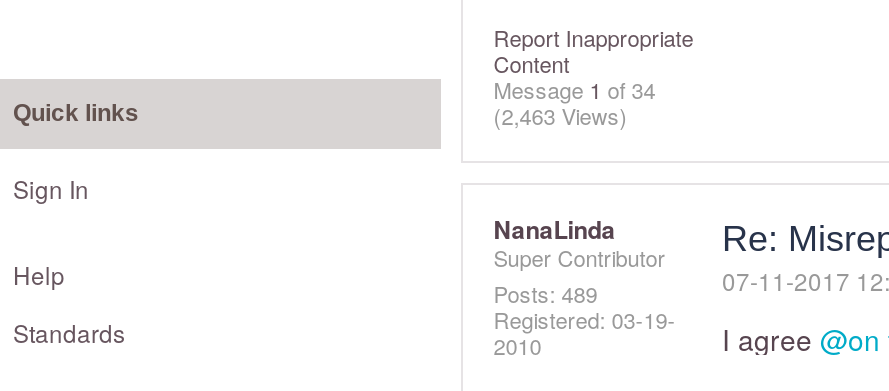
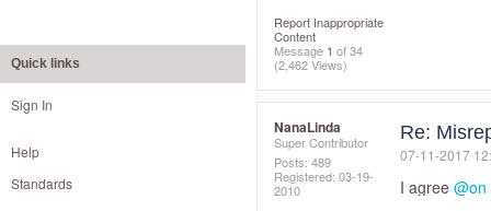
- (2,463 Views)
+ (2,462 Views)
